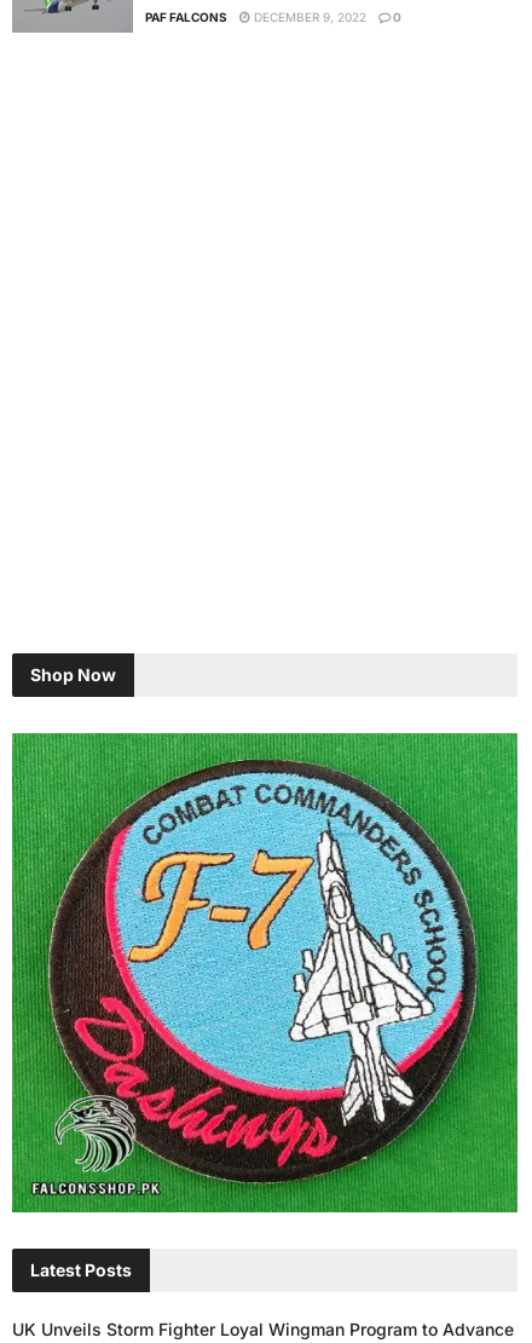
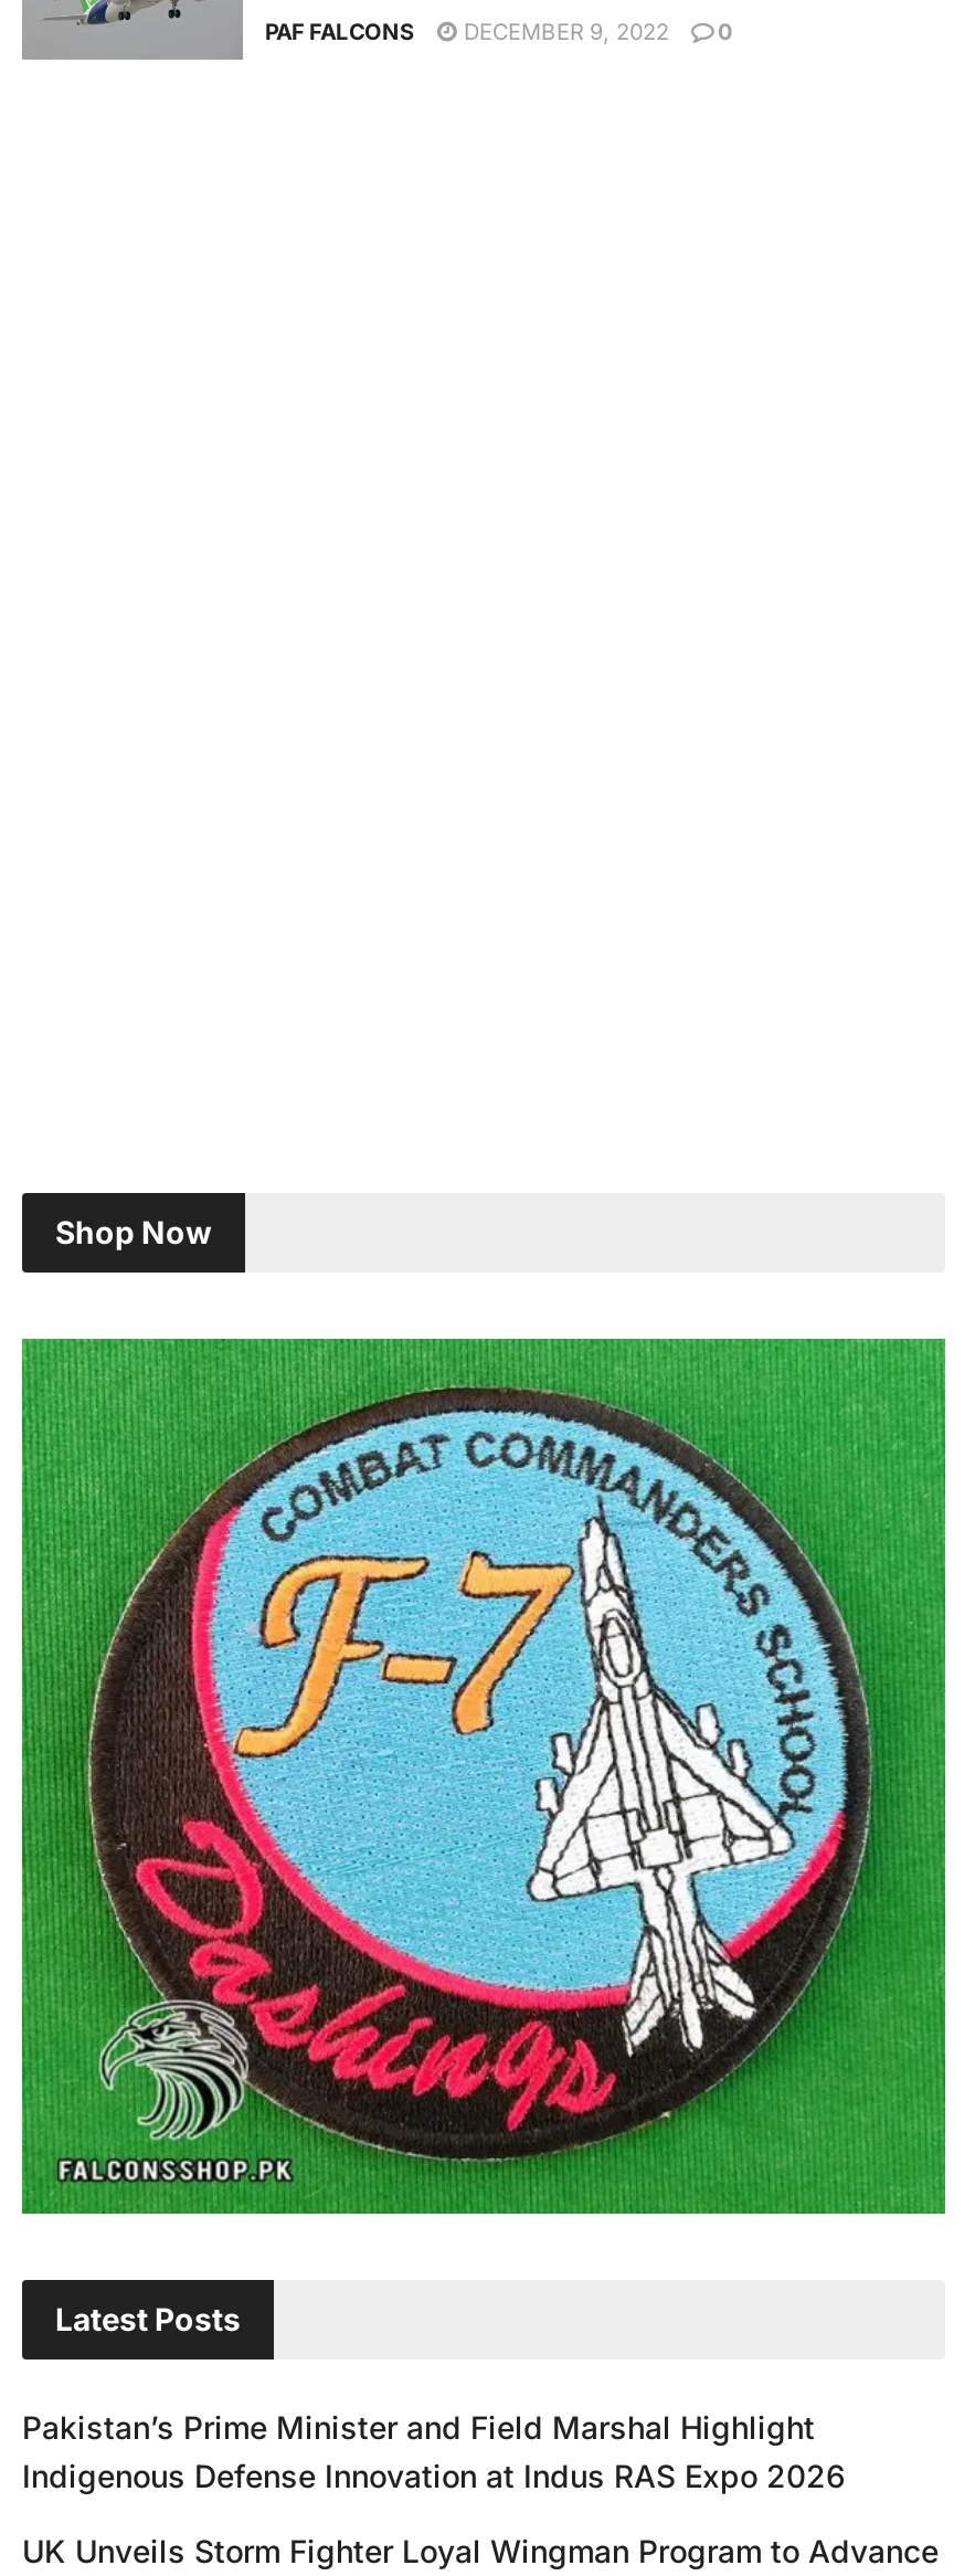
+ Pakistan’s Prime Minister and Field Marshal Highlight
+ Indigenous Defense Innovation at Indus RAS Expo 2026
